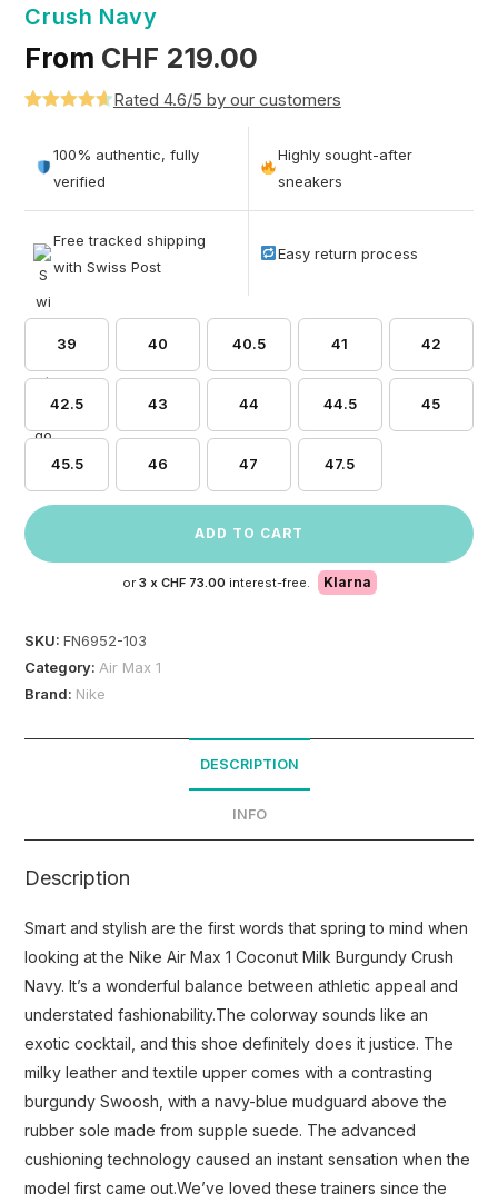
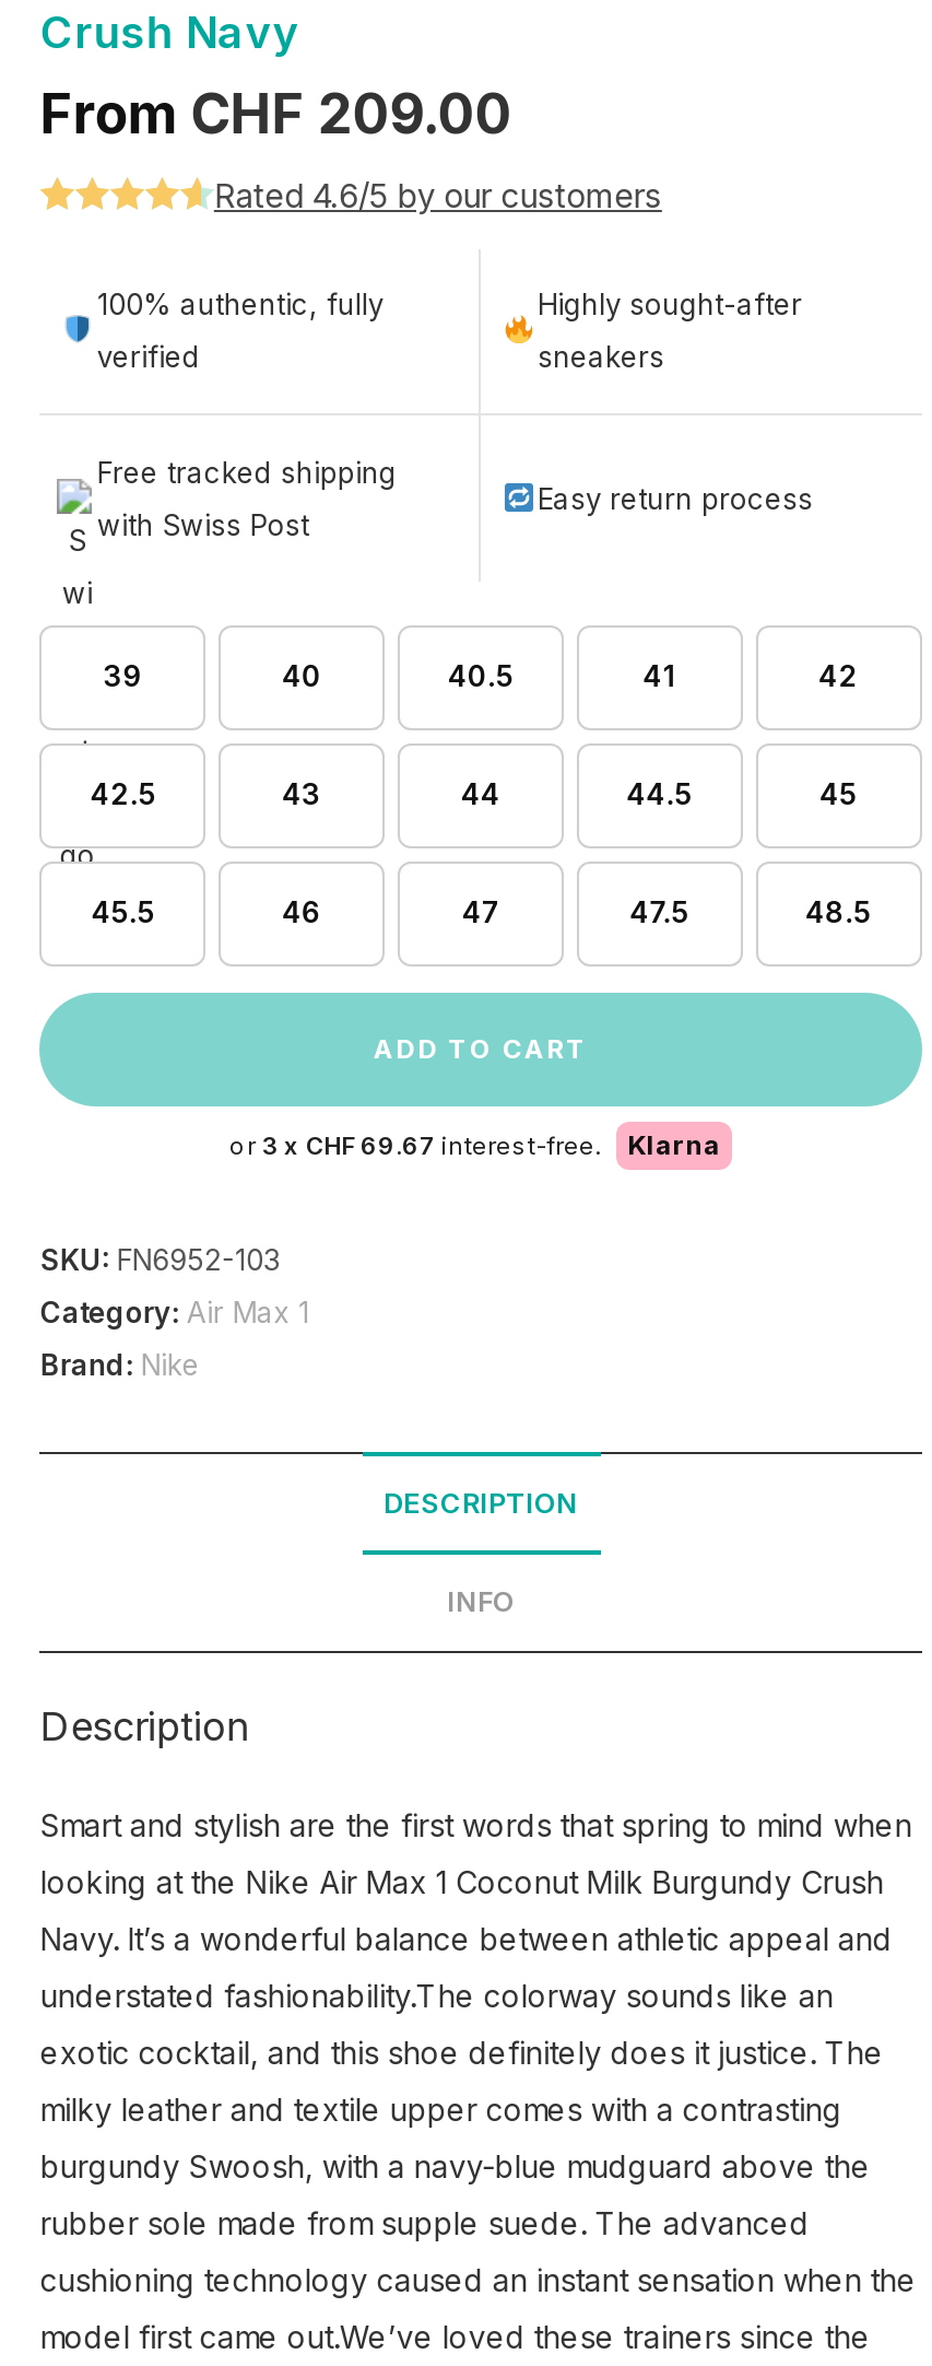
- From CHF 219.00
+ From CHF 209.00

+ 48.5

- or 3 x CHF 73.00 interest-free.
+ or 3 x CHF 69.67 interest-free.
